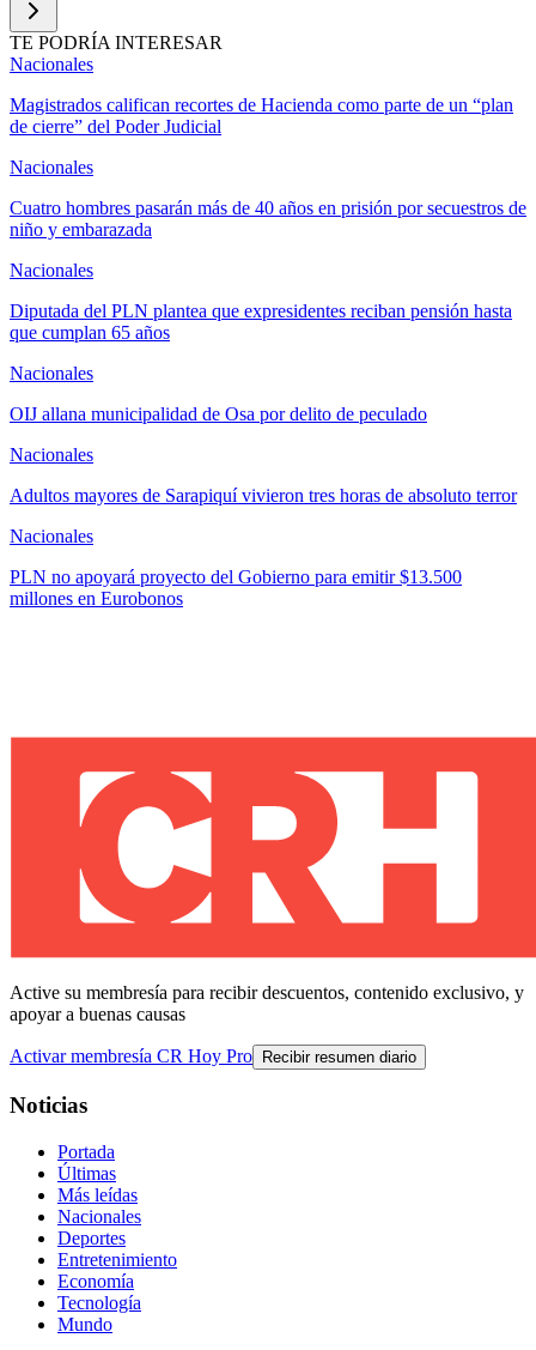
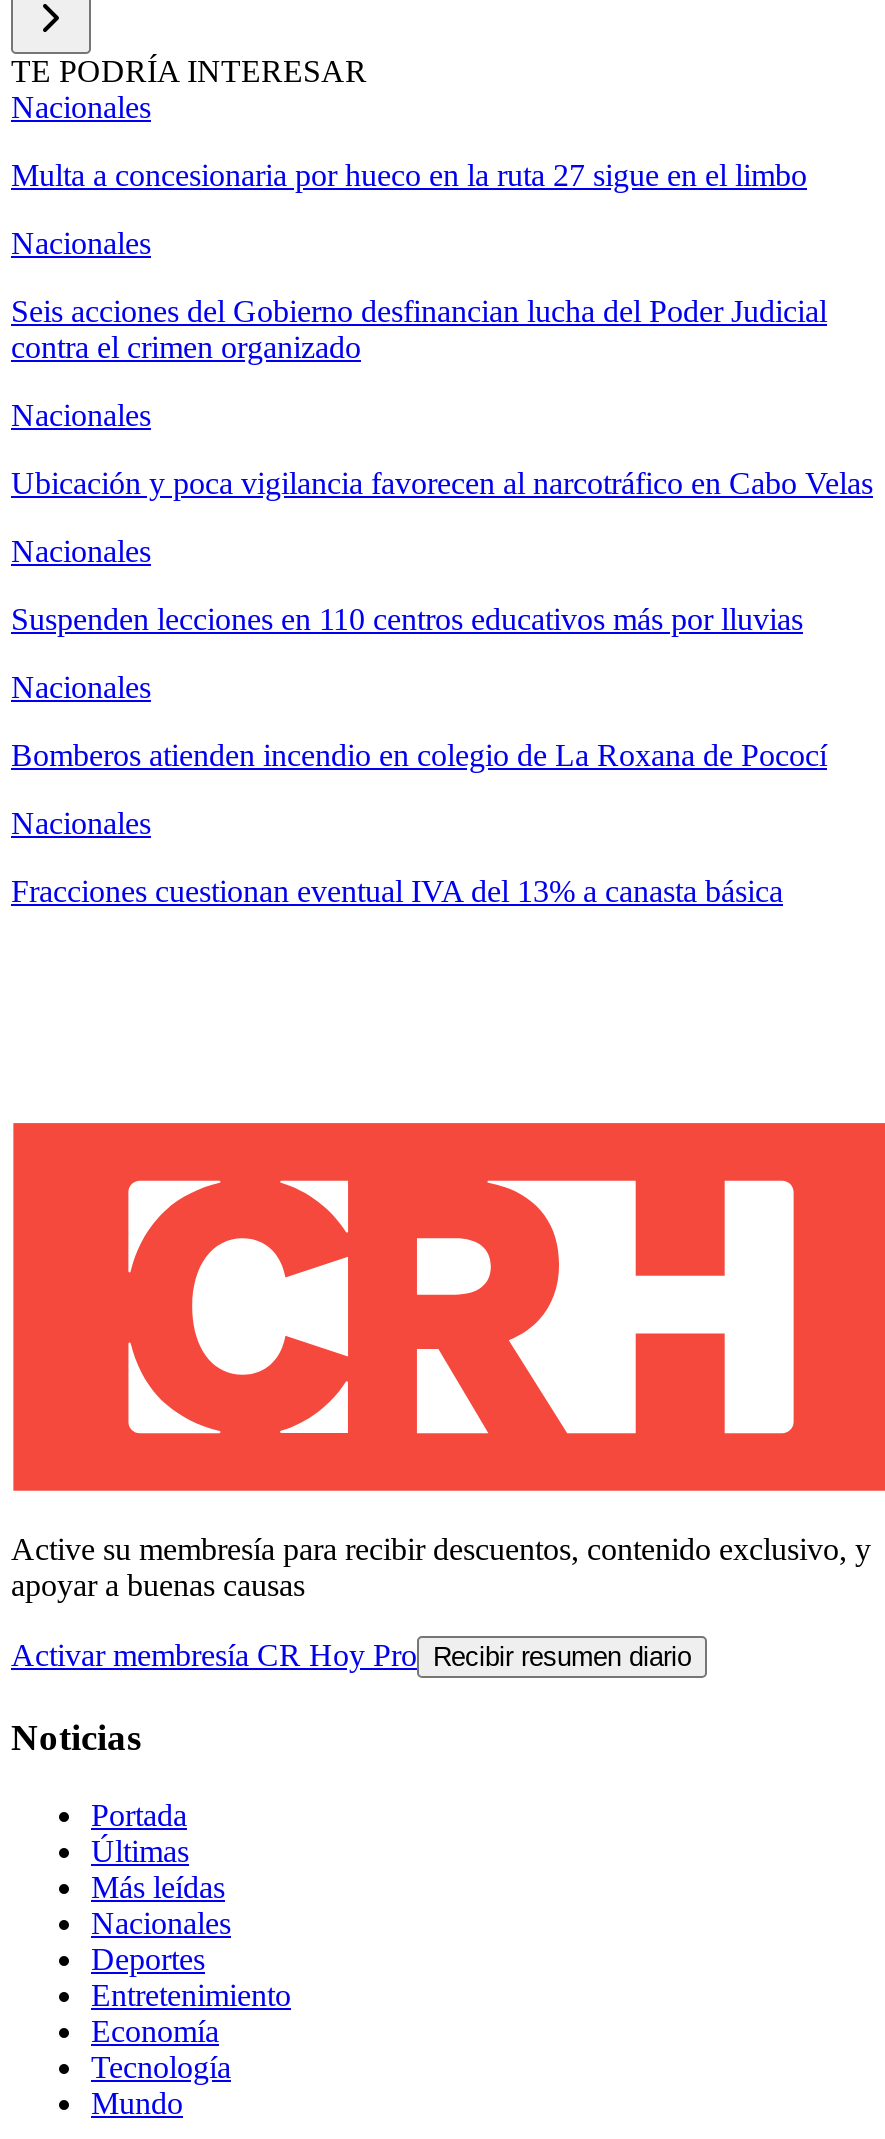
- Magistrados califican recortes de Hacienda como parte de un “plan
- de cierre” del Poder Judicial
+ Multa a concesionaria por hueco en la ruta 27 sigue en el limbo

- Cuatro hombres pasarán más de 40 años en prisión por secuestros de
- niño y embarazada
+ Seis acciones del Gobierno desfinancian lucha del Poder Judicial
+ contra el crimen organizado

- Diputada del PLN plantea que expresidentes reciban pensión hasta
- que cumplan 65 años
+ Ubicación y poca vigilancia favorecen al narcotráfico en Cabo Velas

- OIJ allana municipalidad de Osa por delito de peculado
+ Suspenden lecciones en 110 centros educativos más por lluvias

- Adultos mayores de Sarapiquí vivieron tres horas de absoluto terror
+ Bomberos atienden incendio en colegio de La Roxana de Pococí

- PLN no apoyará proyecto del Gobierno para emitir $13.500
- millones en Eurobonos
+ Fracciones cuestionan eventual IVA del 13% a canasta básica
